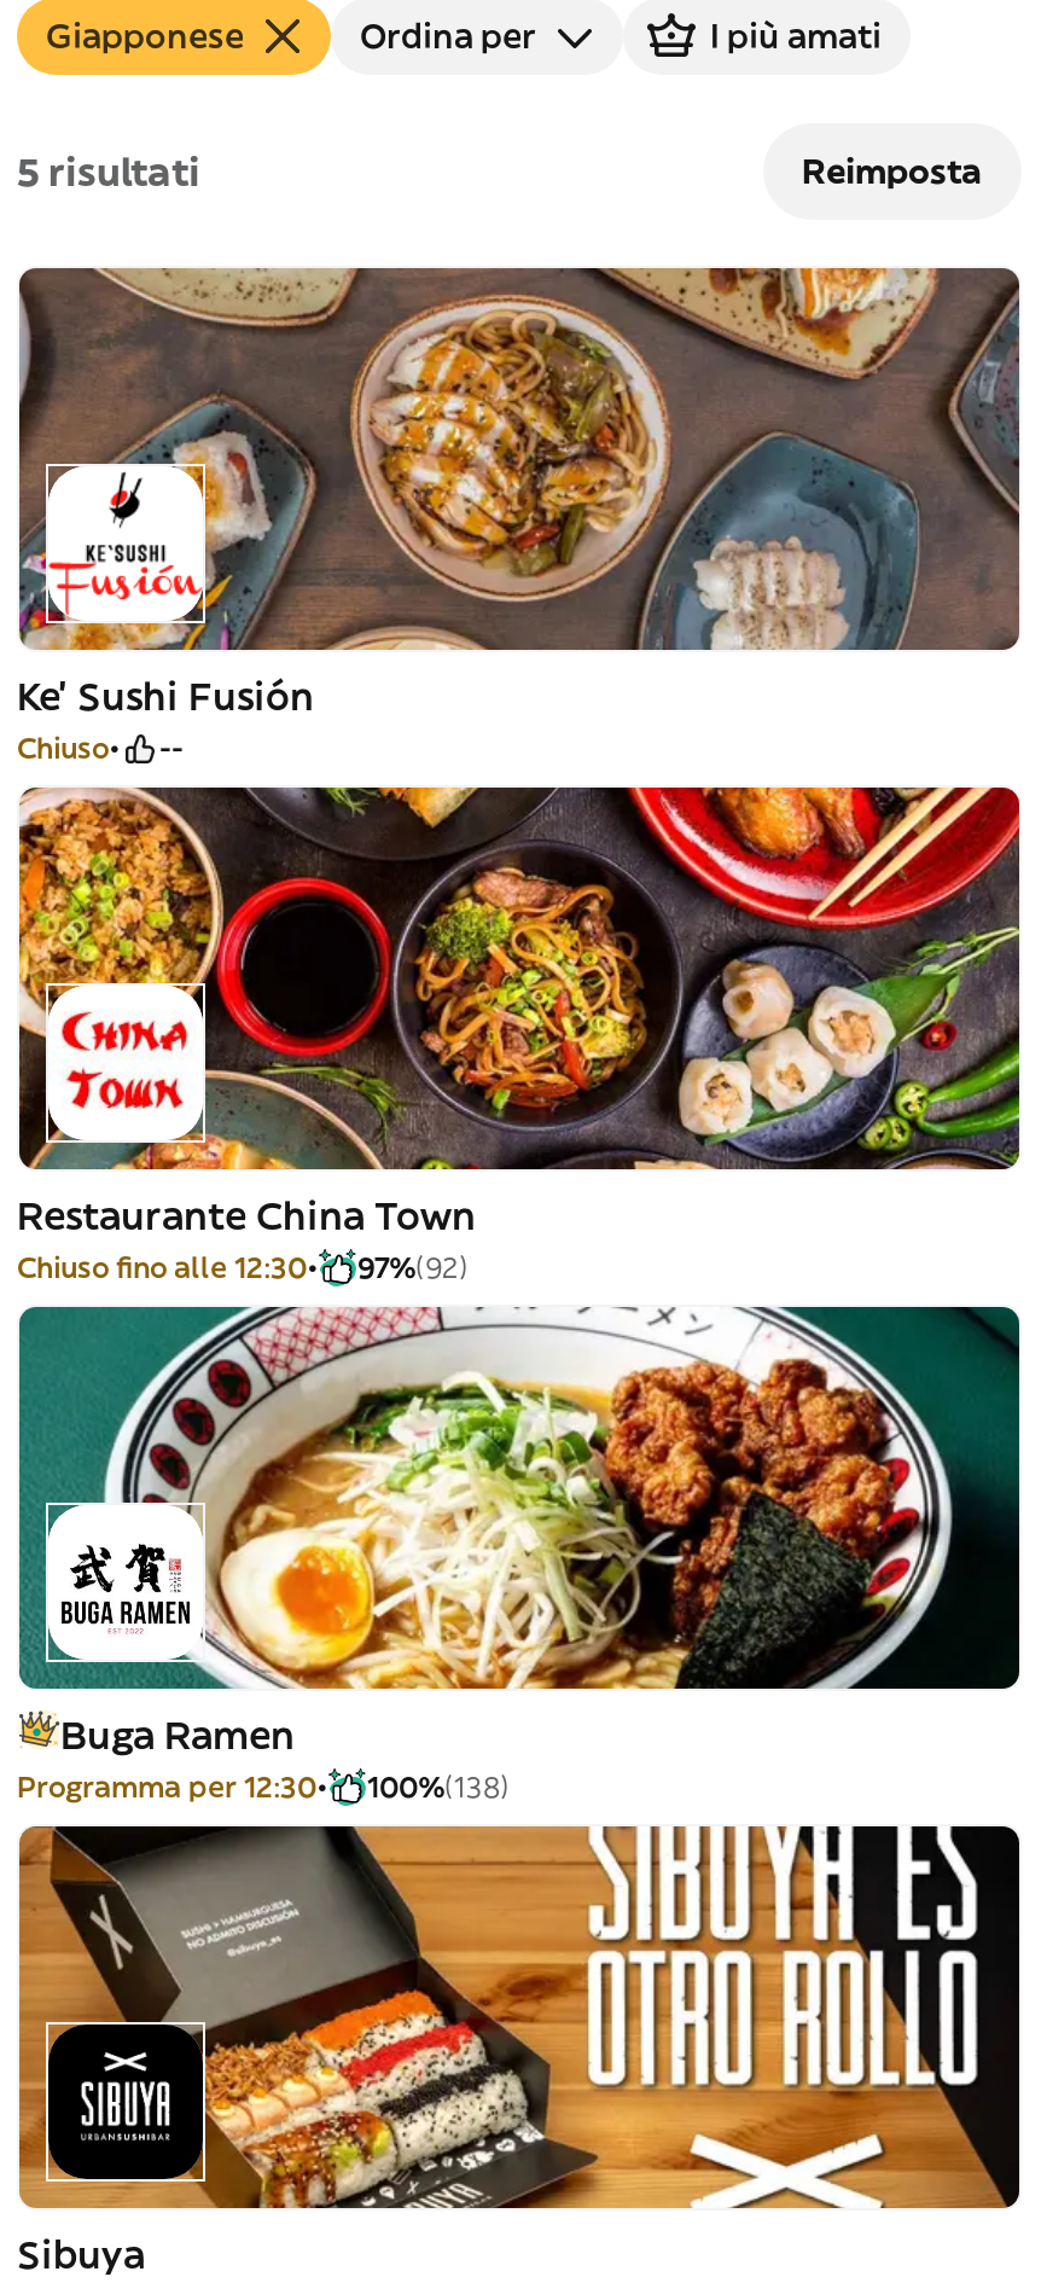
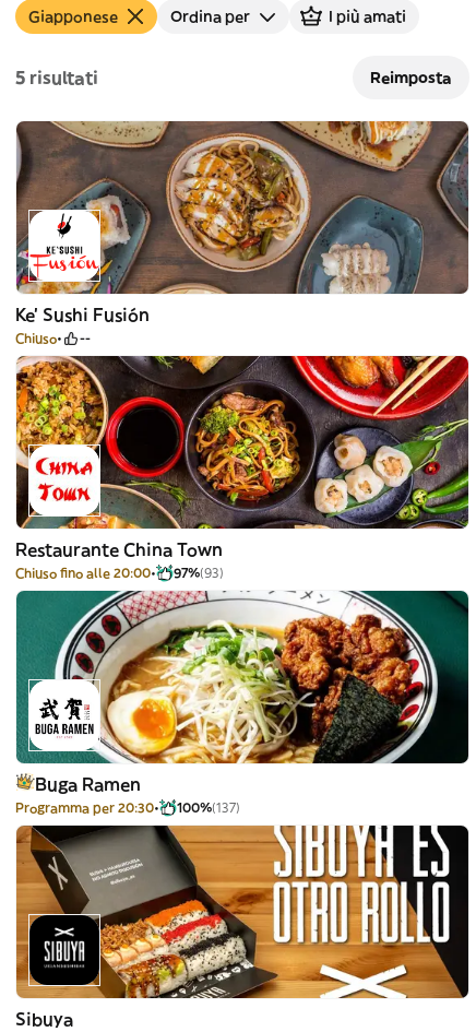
- Chiuso fino alle 12:30
+ Chiuso fino alle 20:00

- 97%(92)
+ 97%(93)

- Programma per 12:30
+ Programma per 20:30

- 100%(138)
+ 100%(137)
